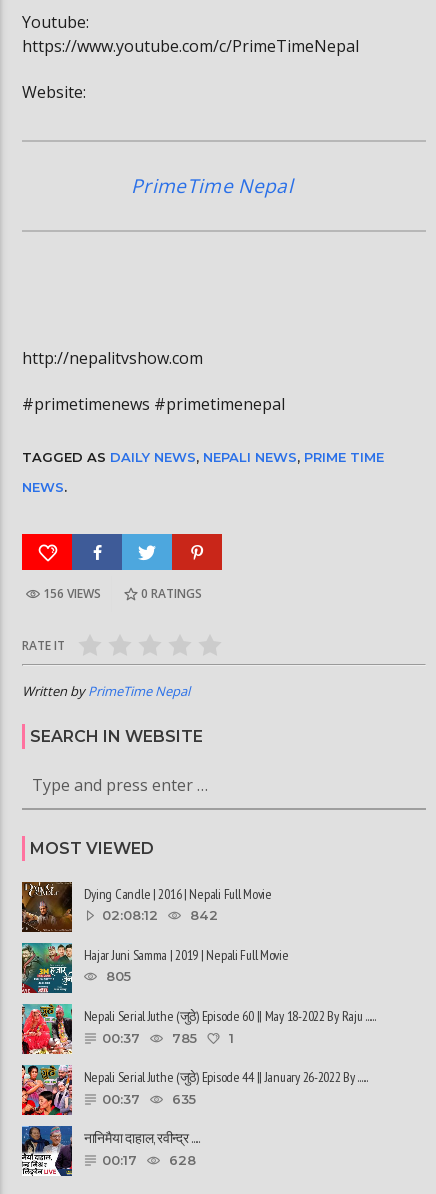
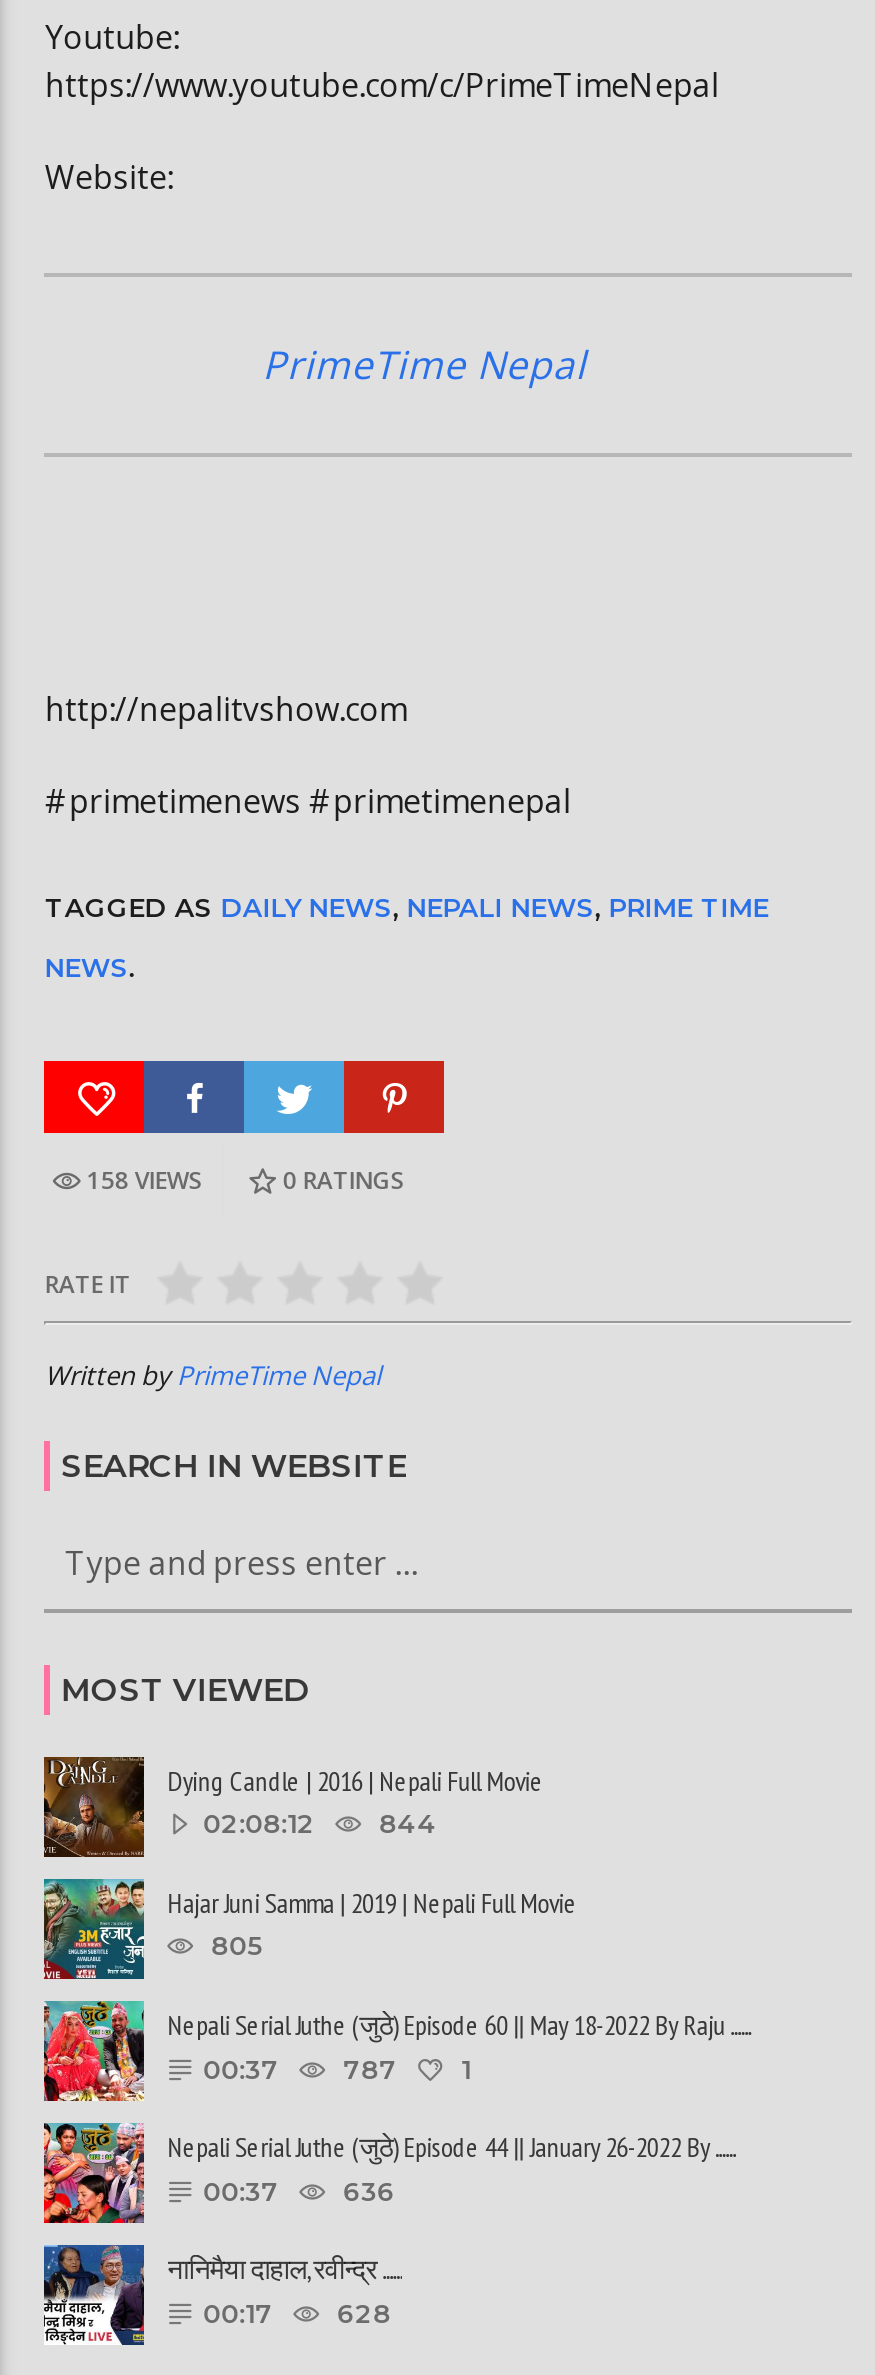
- 156 VIEWS
+ 158 VIEWS

- 02:08:12 842
+ 02:08:12 844

- 00:37 785 1
+ 00:37 787 1

- 00:37 635
+ 00:37 636
